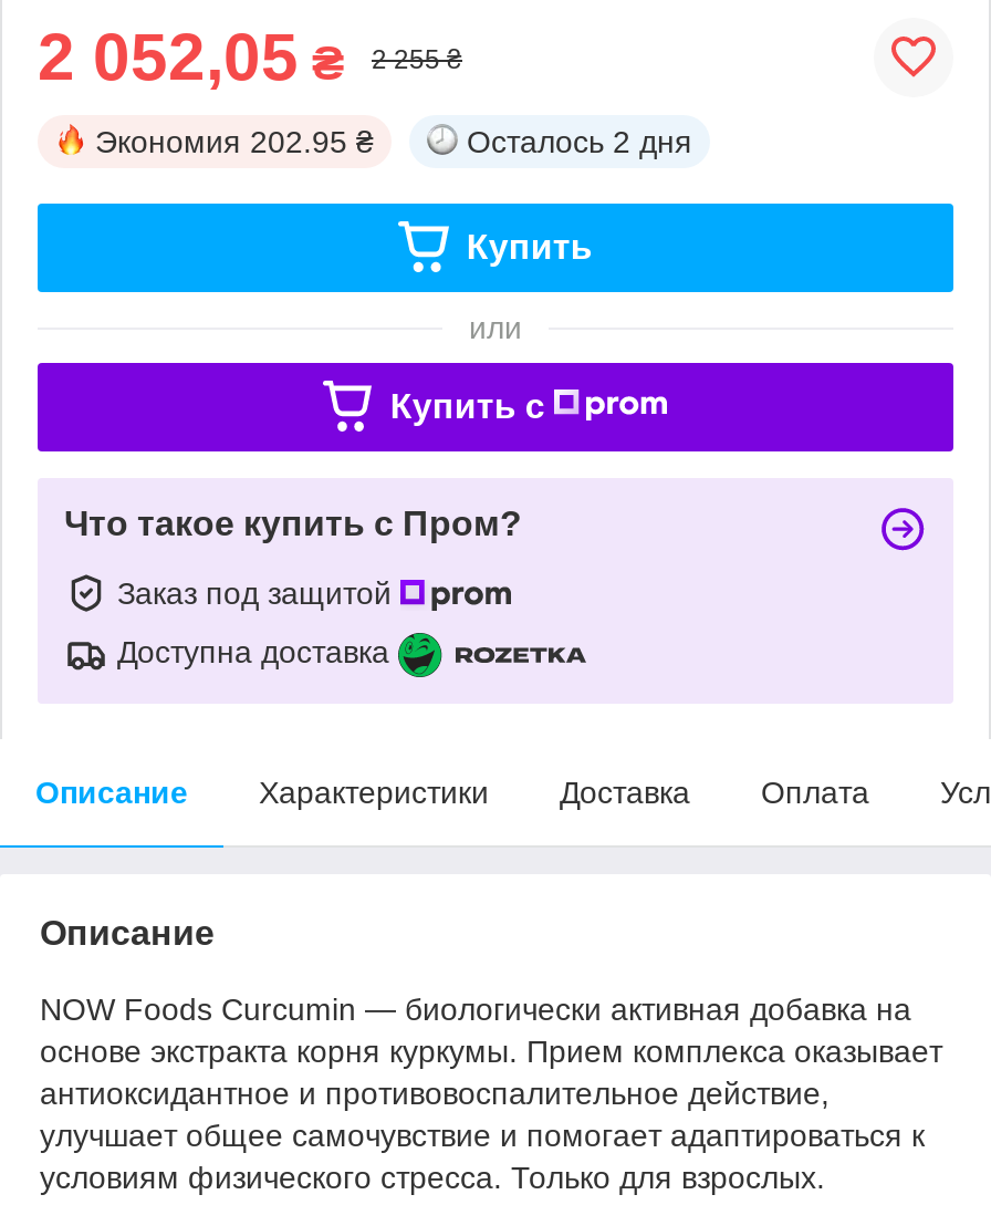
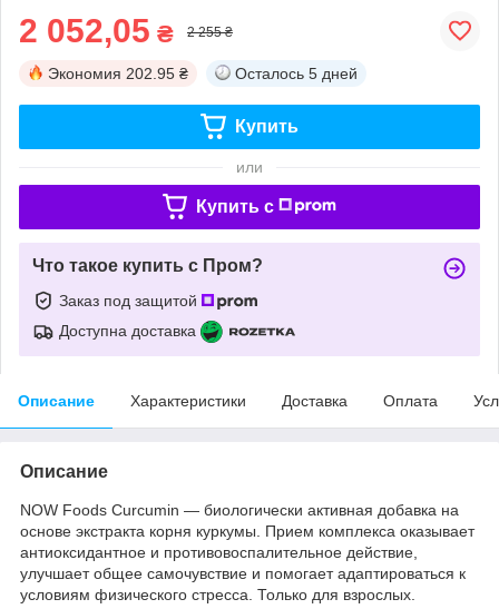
- Осталось 2 дня
+ Осталось 5 дней
